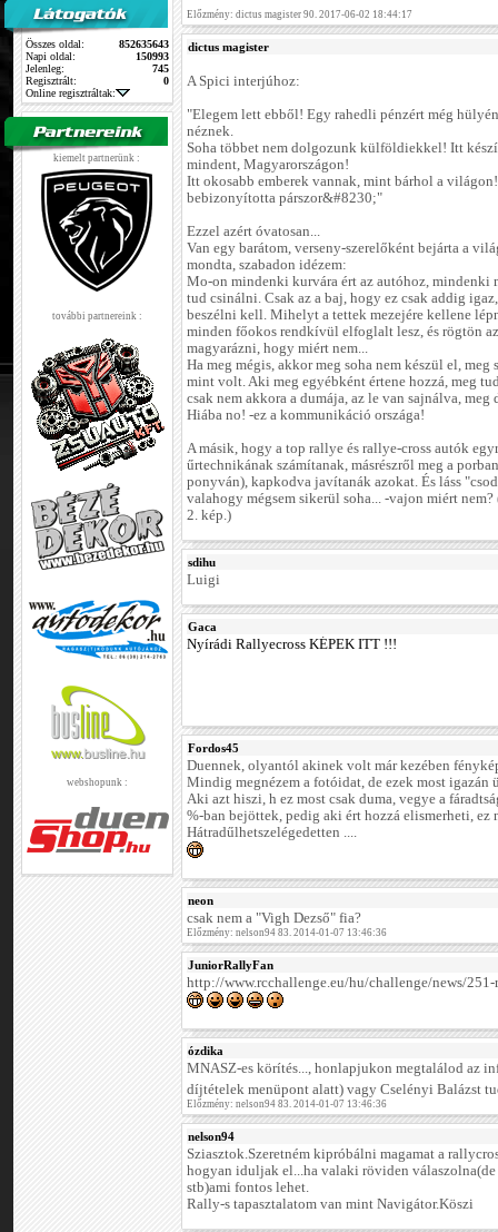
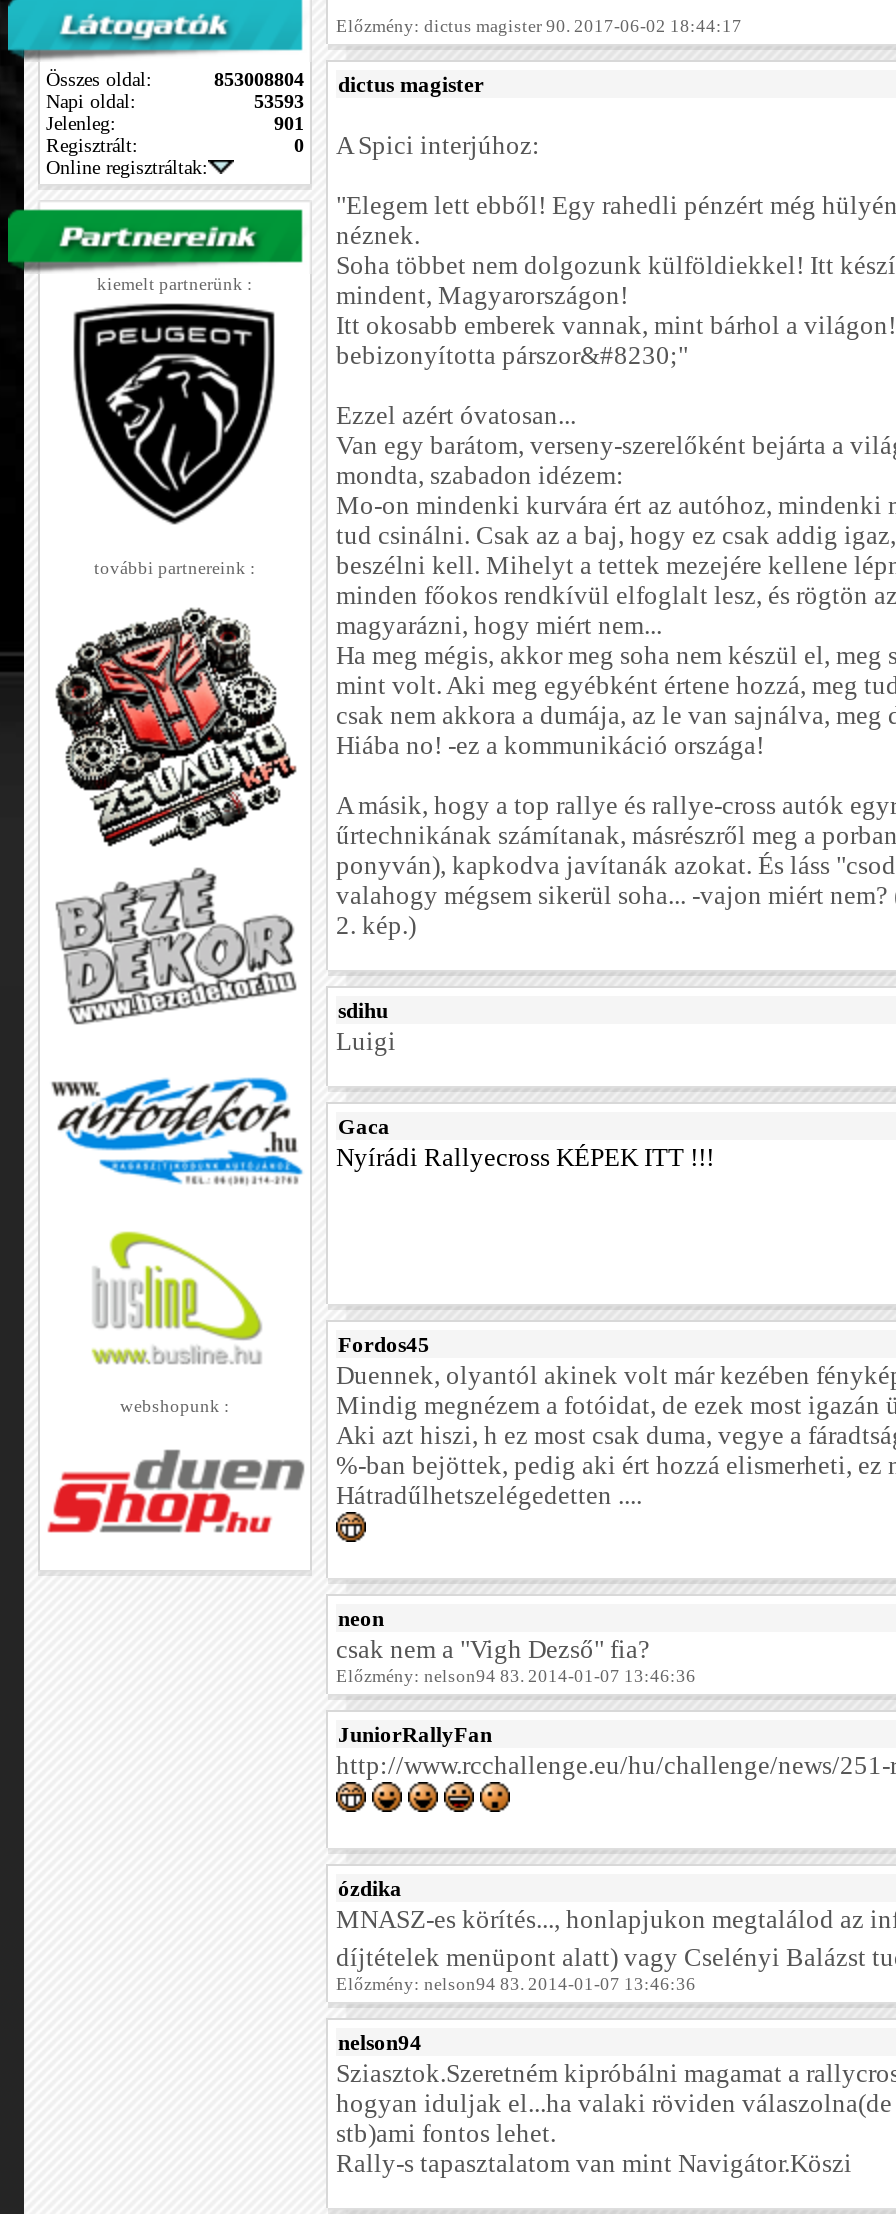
- 852635643 dictus magister
+ 853008804 dictus magister

- 150993
+ 53593

- 745
+ 901
